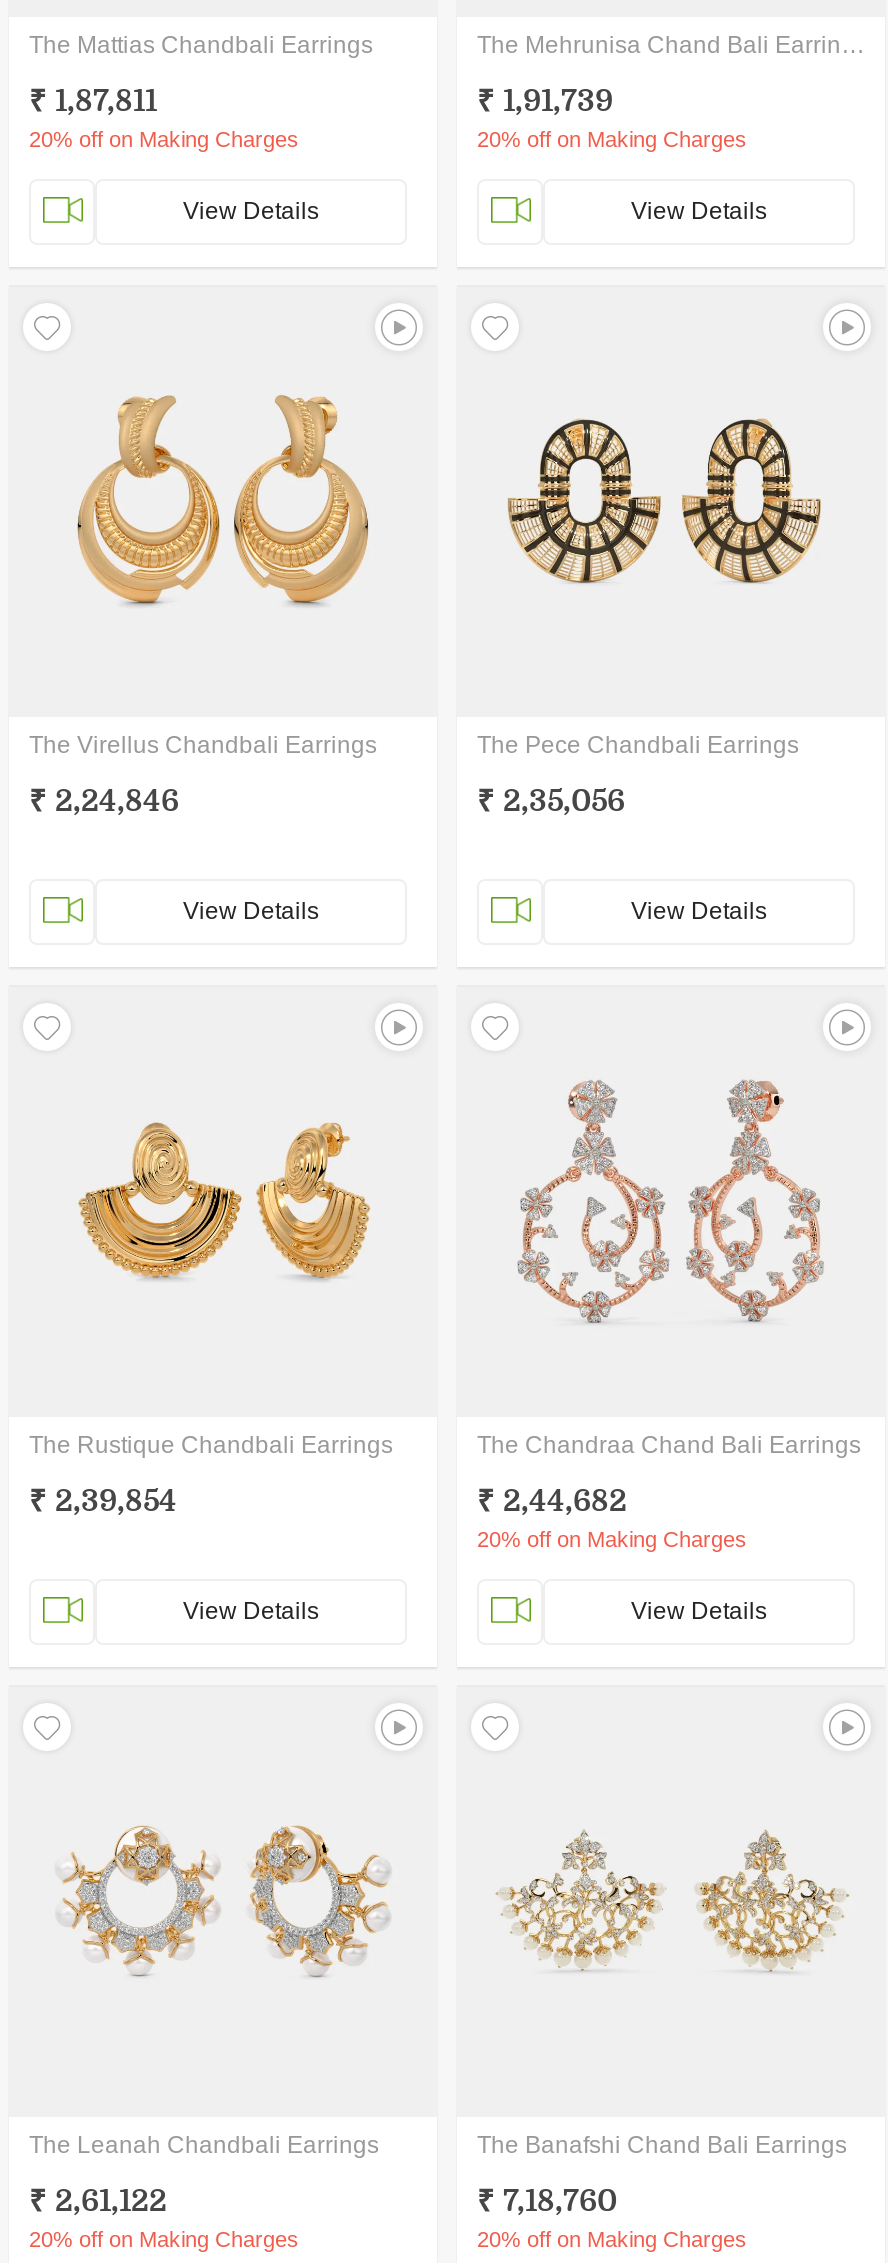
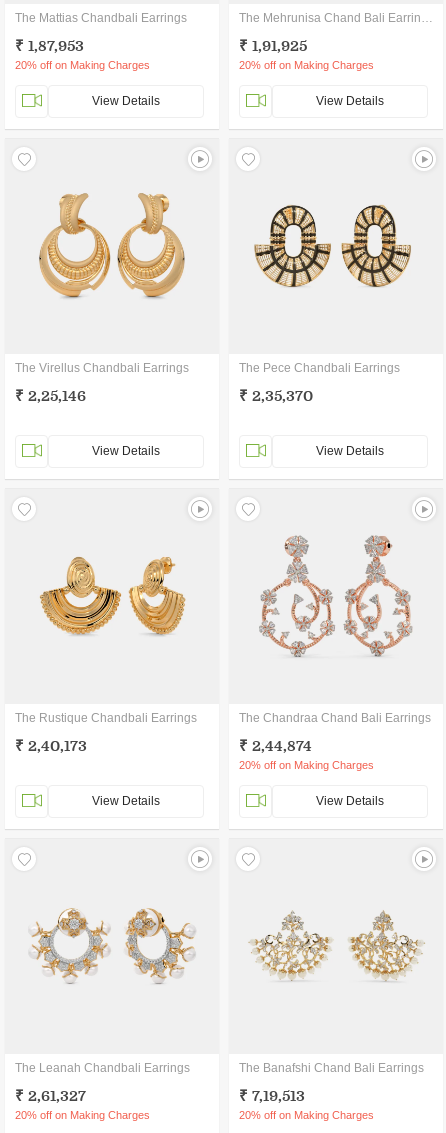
- ₹ 1,87,811
+ ₹ 1,87,953

- ₹ 1,91,739
+ ₹ 1,91,925

- ₹ 2,24,846
+ ₹ 2,25,146

- ₹ 2,35,056
+ ₹ 2,35,370

- ₹ 2,39,854
+ ₹ 2,40,173

- ₹ 2,44,682
+ ₹ 2,44,874

- ₹ 2,61,122
+ ₹ 2,61,327

- ₹ 7,18,760
+ ₹ 7,19,513
